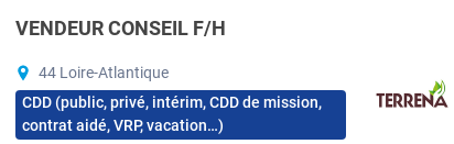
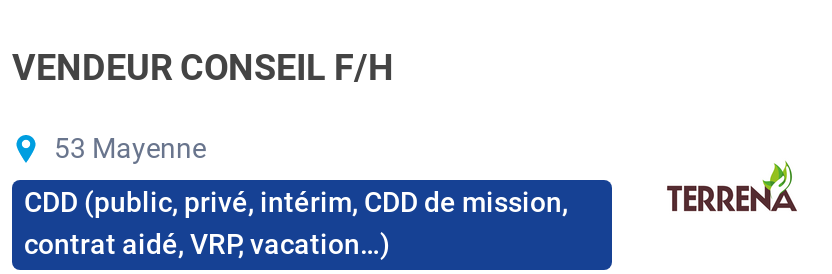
- 44 Loire-Atlantique
+ 53 Mayenne
